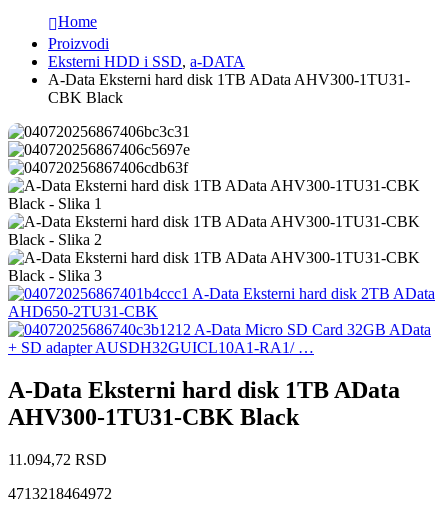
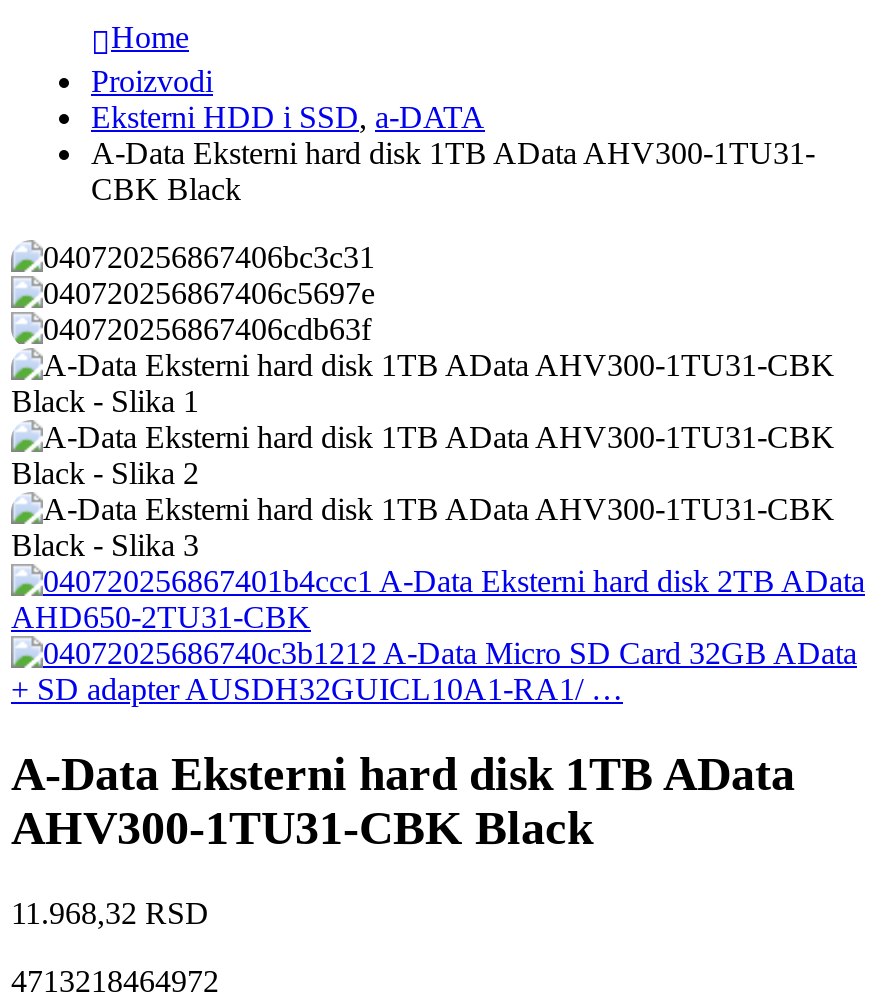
- 11.094,72 RSD
+ 11.968,32 RSD
